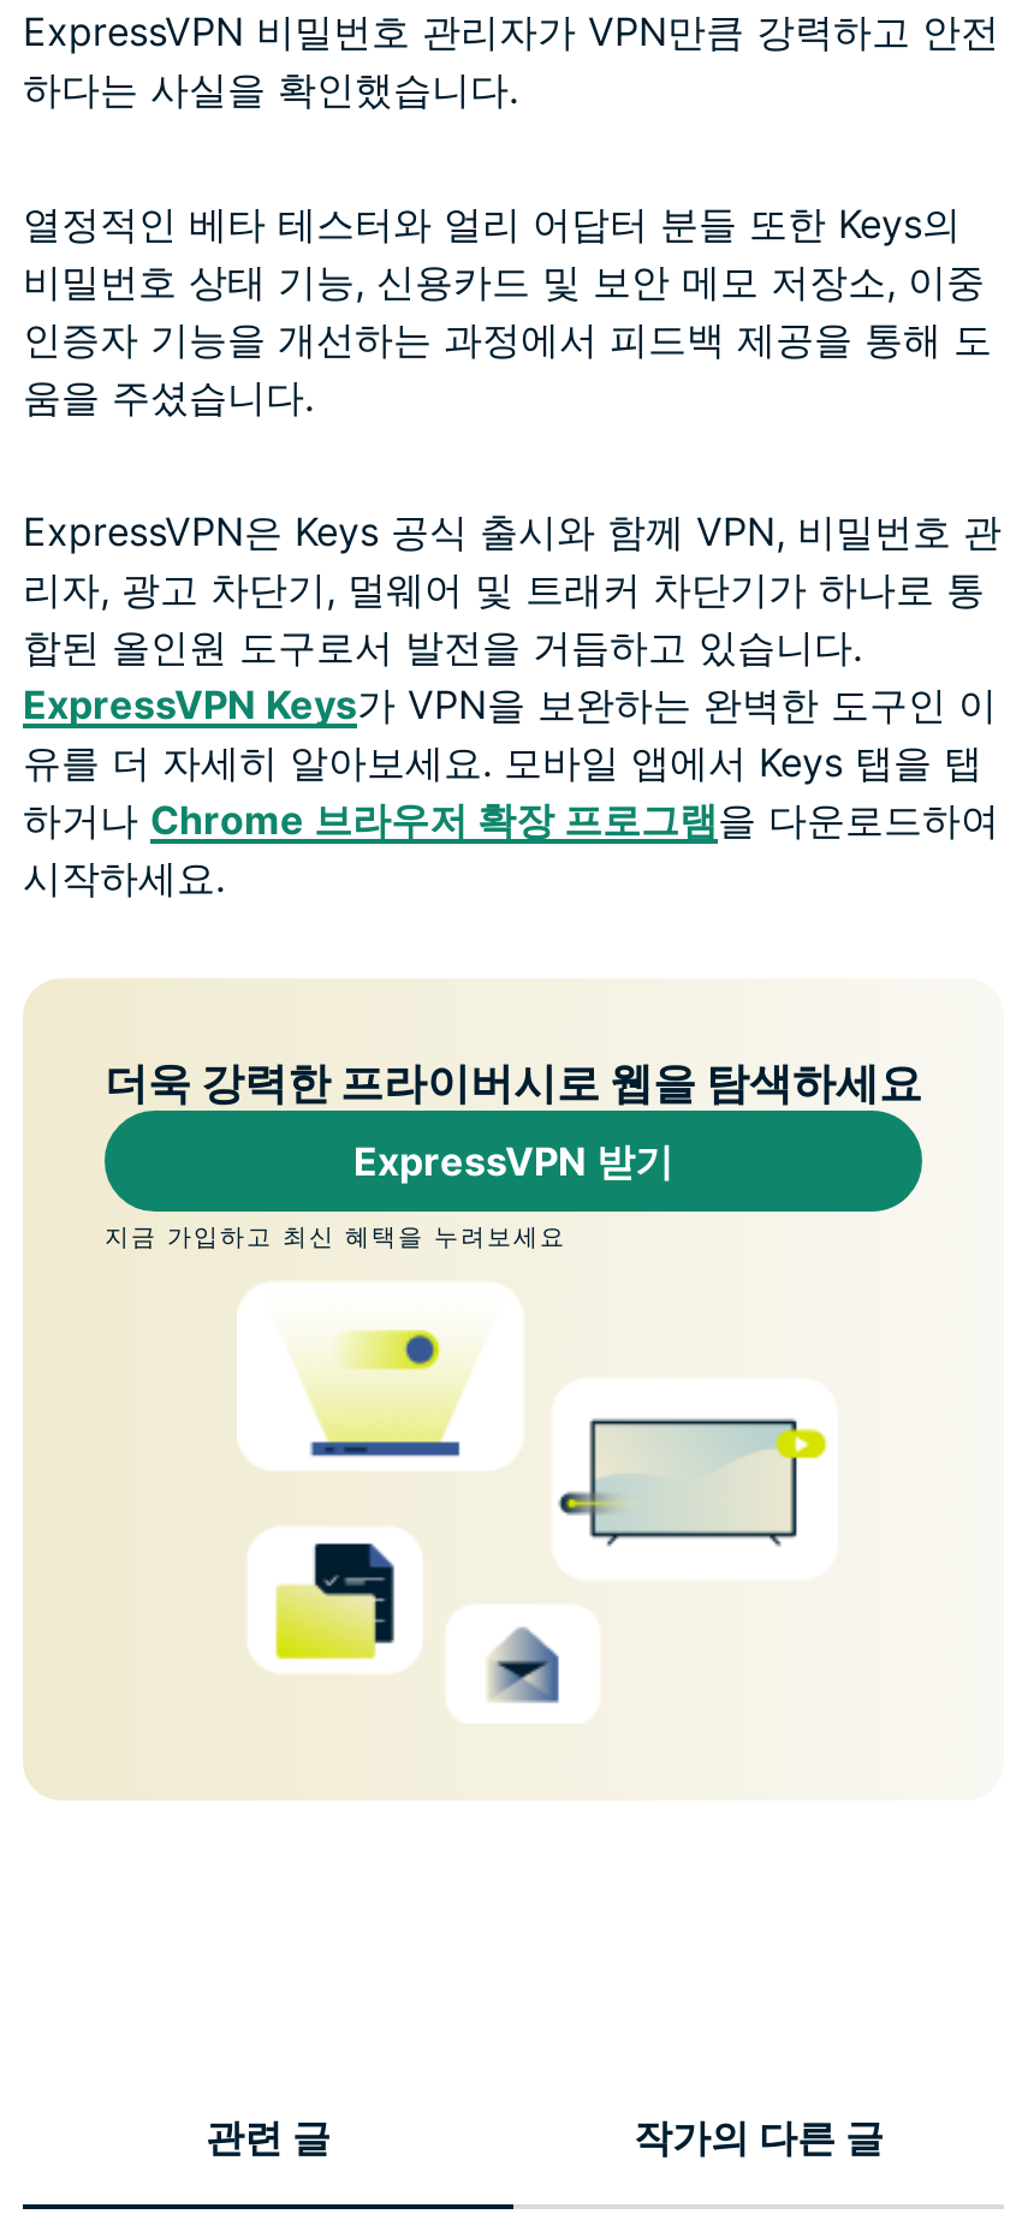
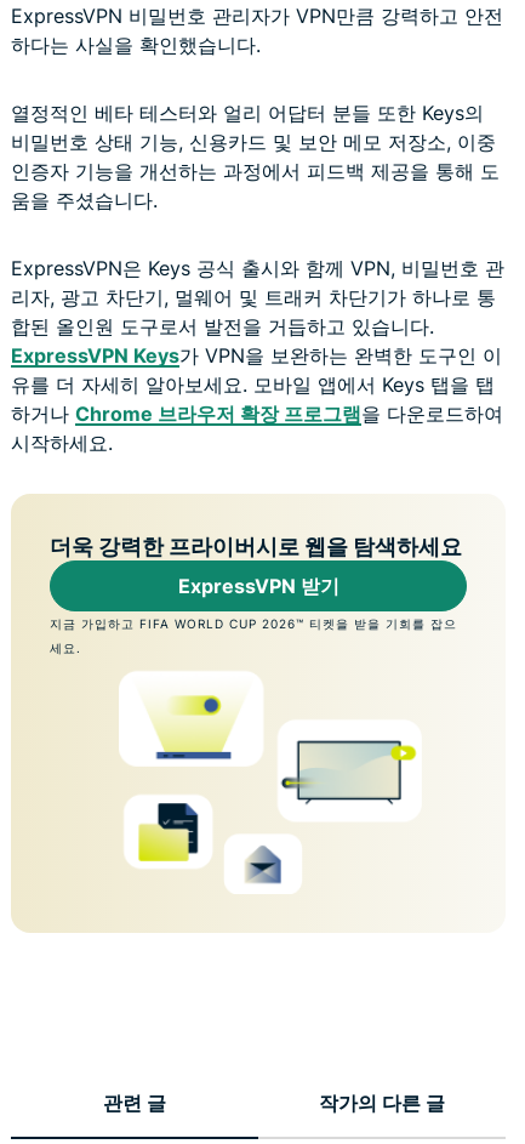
- 지금 가입하고 최신 혜택을 누려보세요
+ 지금 가입하고 FIFA WORLD CUP 2026™ 티켓을 받을 기회를 잡으
+ 세요.
